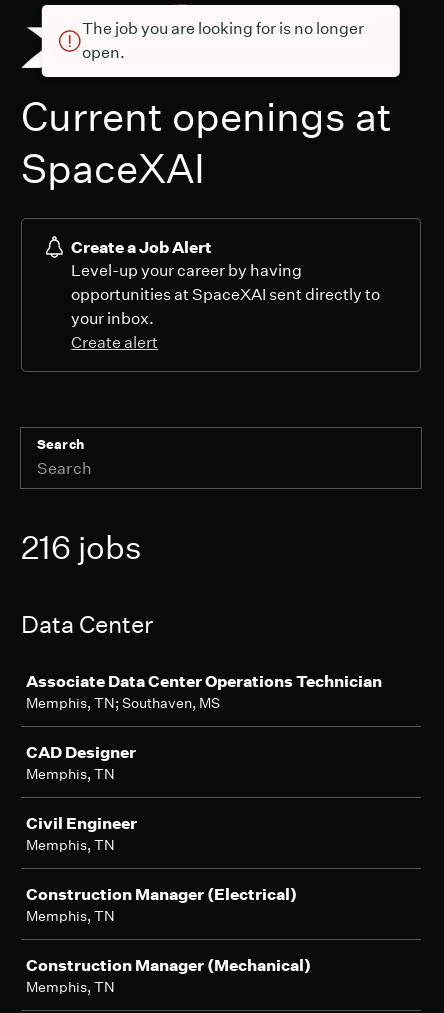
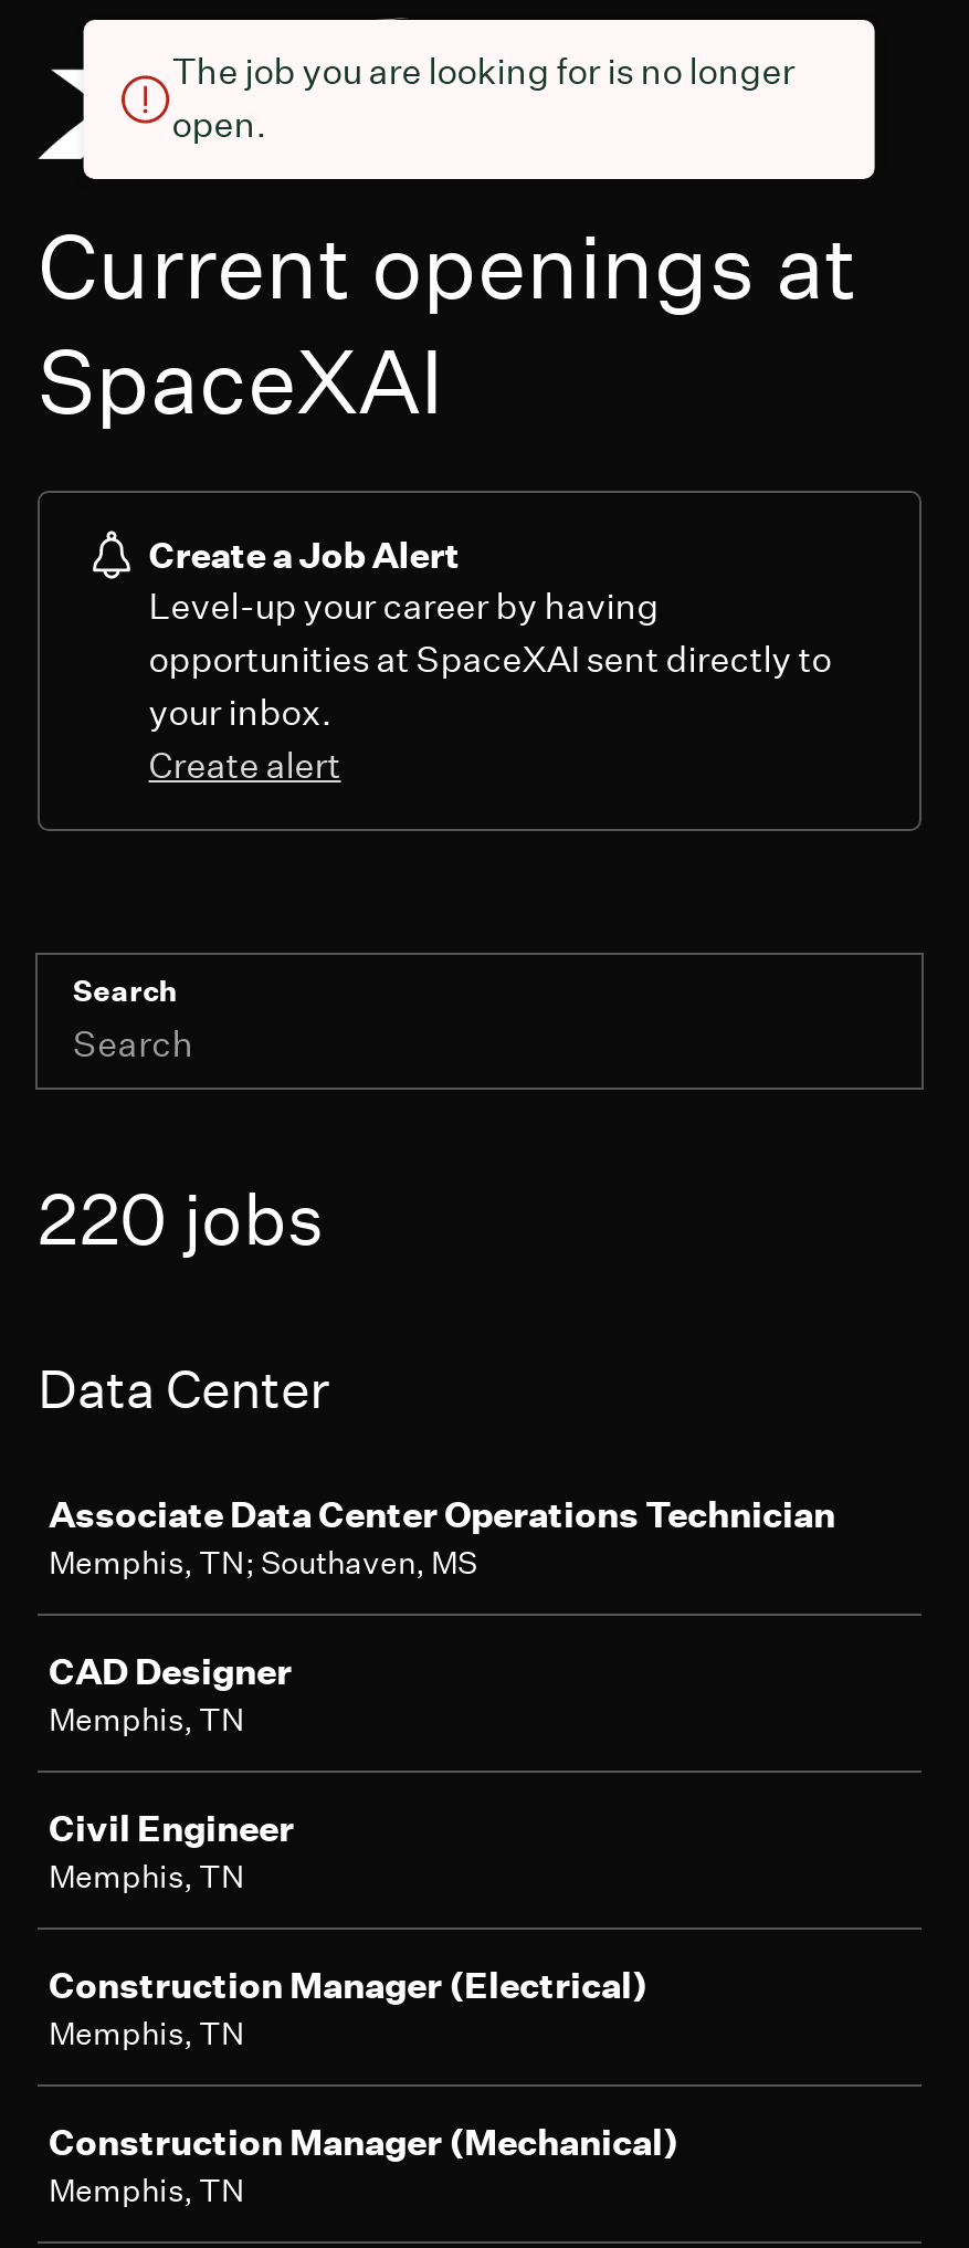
- 216 jobs
+ 220 jobs
